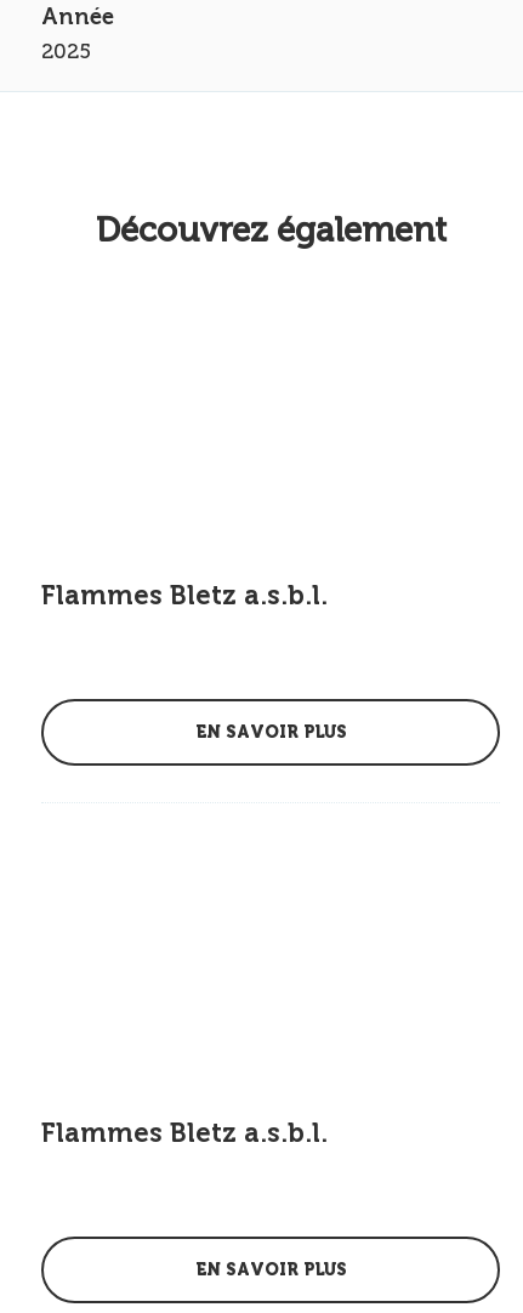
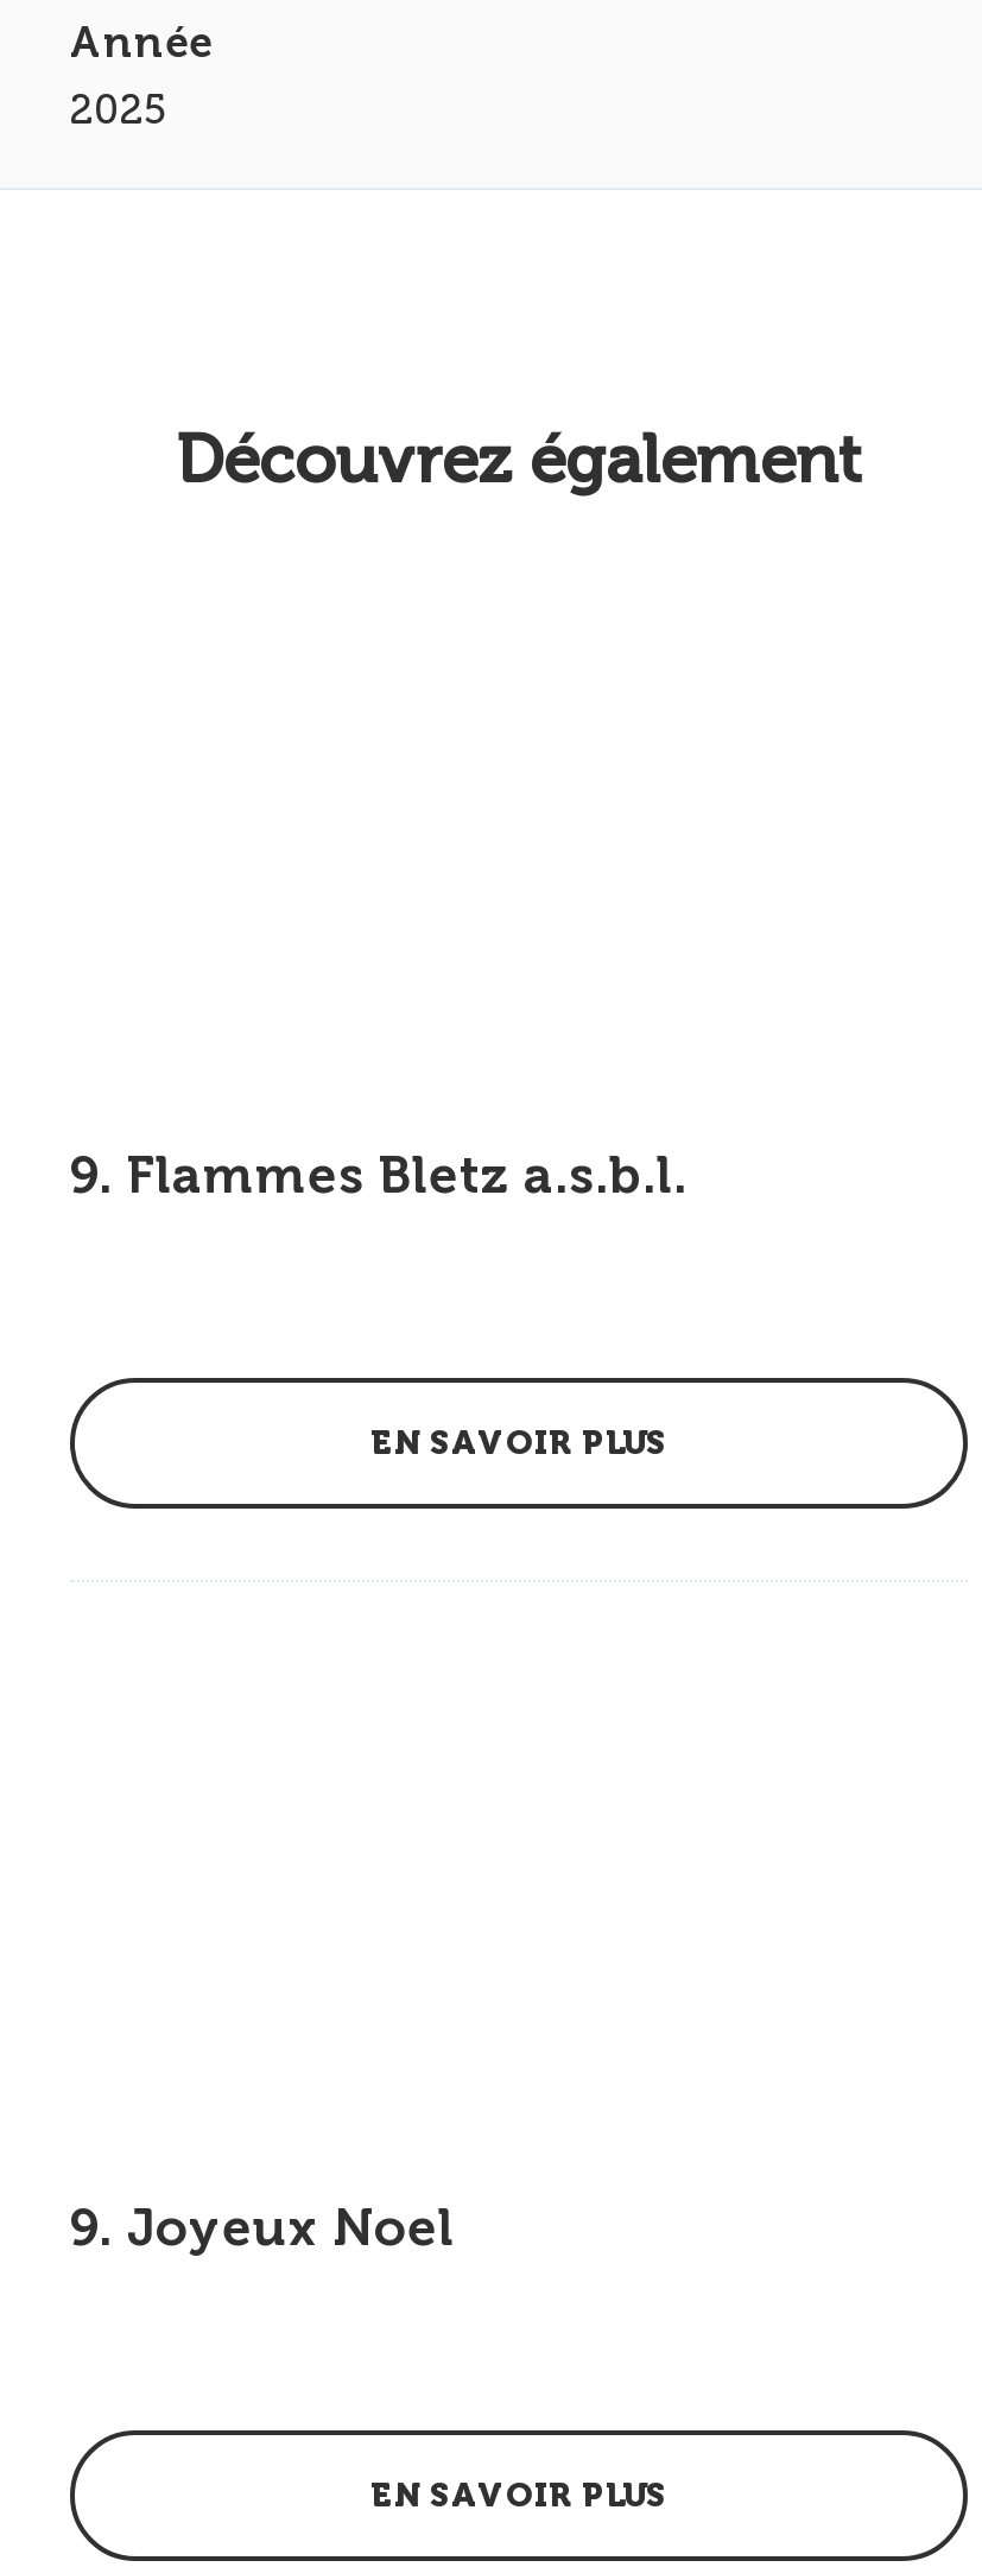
- Flammes Bletz a.s.b.l.
+ 9. Flammes Bletz a.s.b.l.

- Flammes Bletz a.s.b.l.
+ 9. Joyeux Noel
